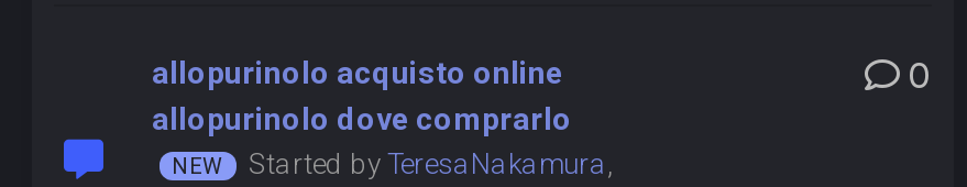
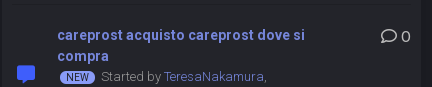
- allopurinolo acquisto online
- allopurinolo dove comprarlo
+ careprost acquisto careprost dove si
+ compra
